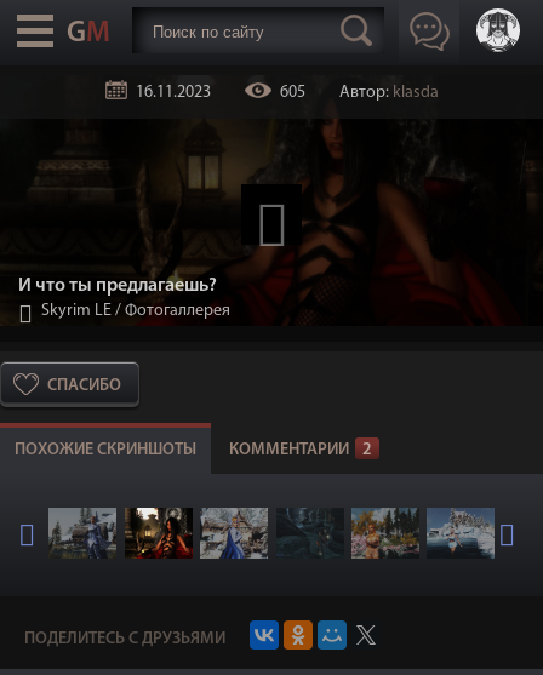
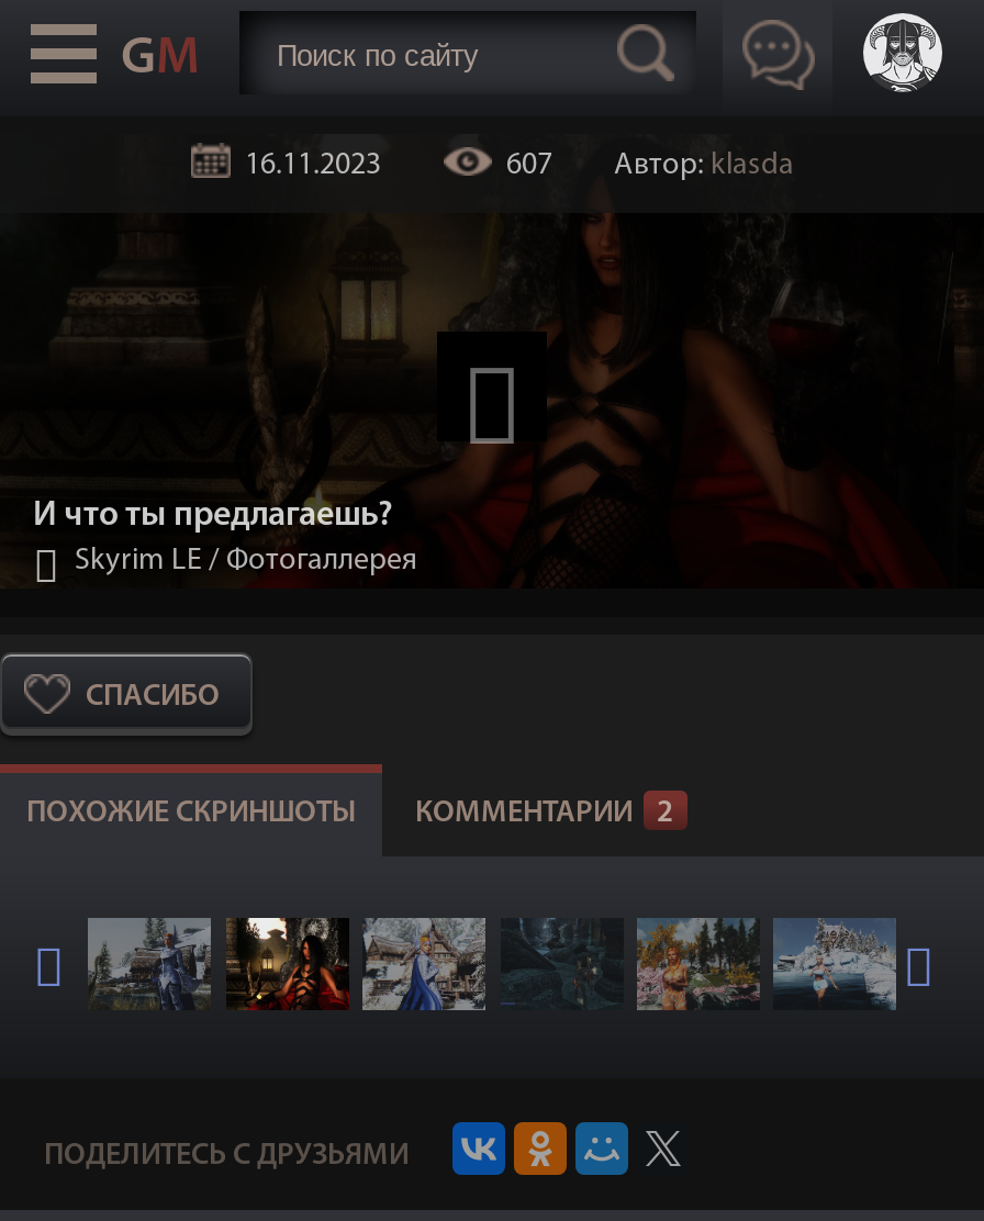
- 605 Автор: klasda
+ 607 Автор: klasda
